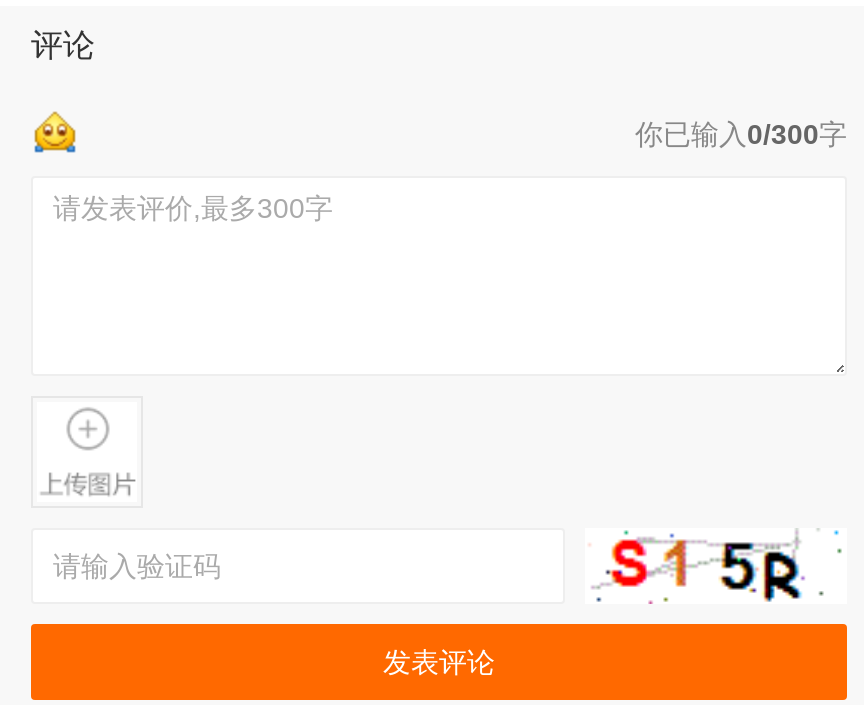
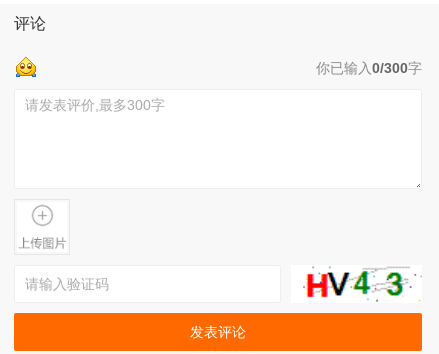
- [image]
+ [image]
